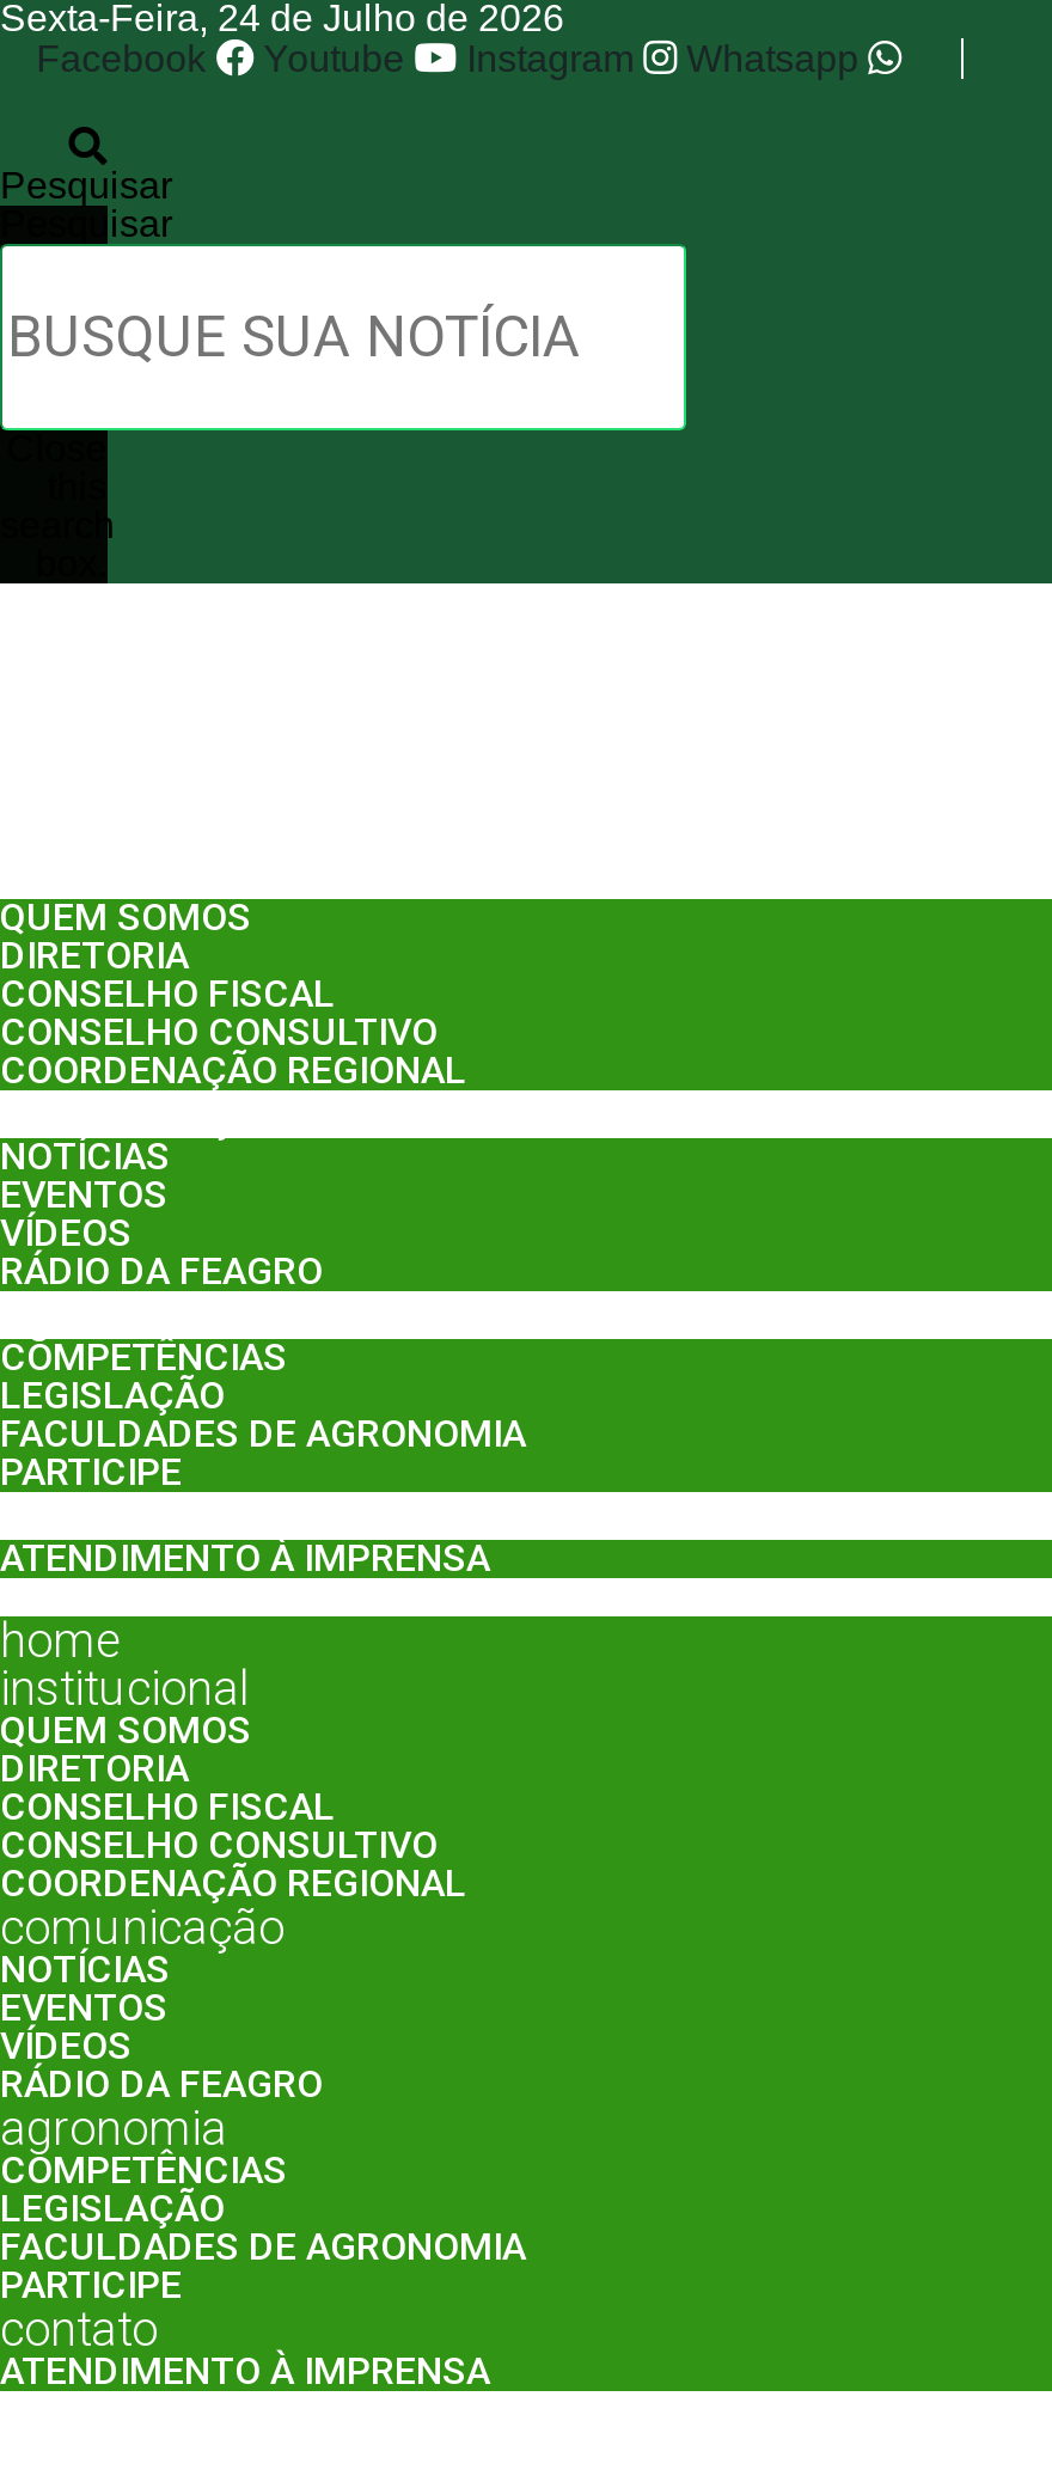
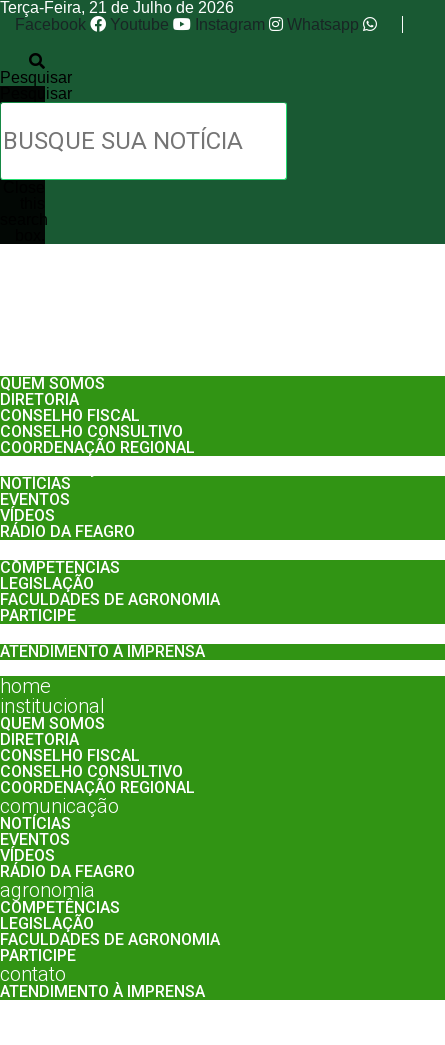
- Sexta-Feira, 24 de Julho de 2026
+ Terça-Feira, 21 de Julho de 2026
